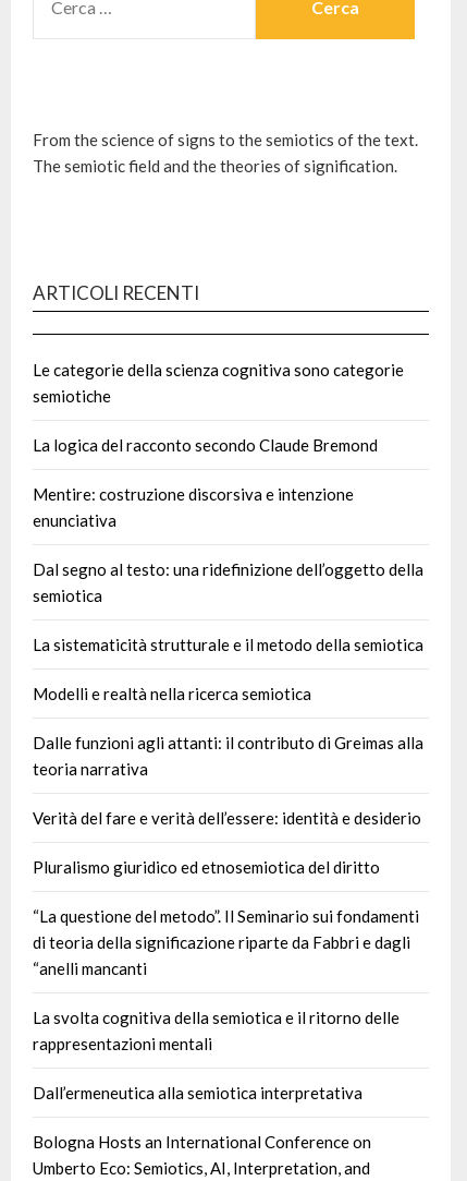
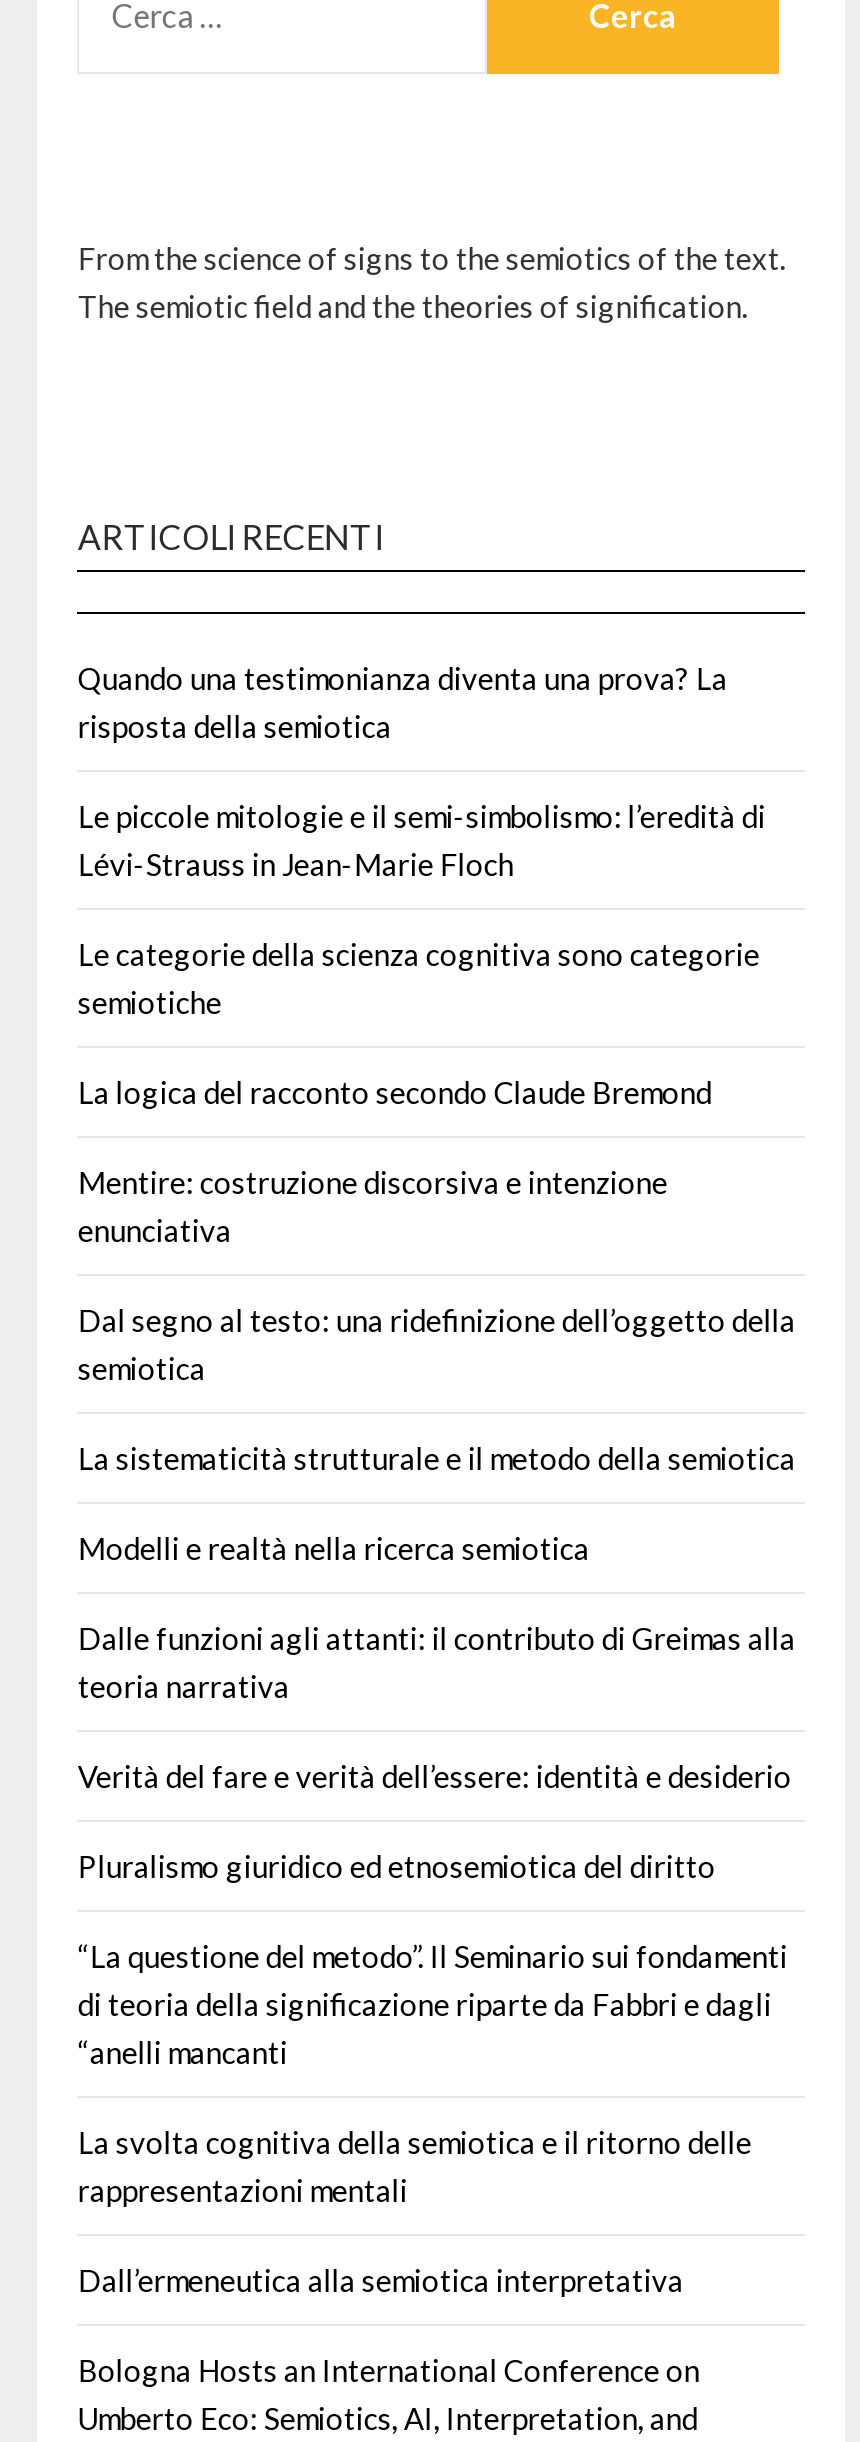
+ Quando una testimonianza diventa una prova? La
+ risposta della semiotica
+ Le piccole mitologie e il semi-simbolismo: l’eredità di
+ Lévi-Strauss in Jean-Marie Floch
